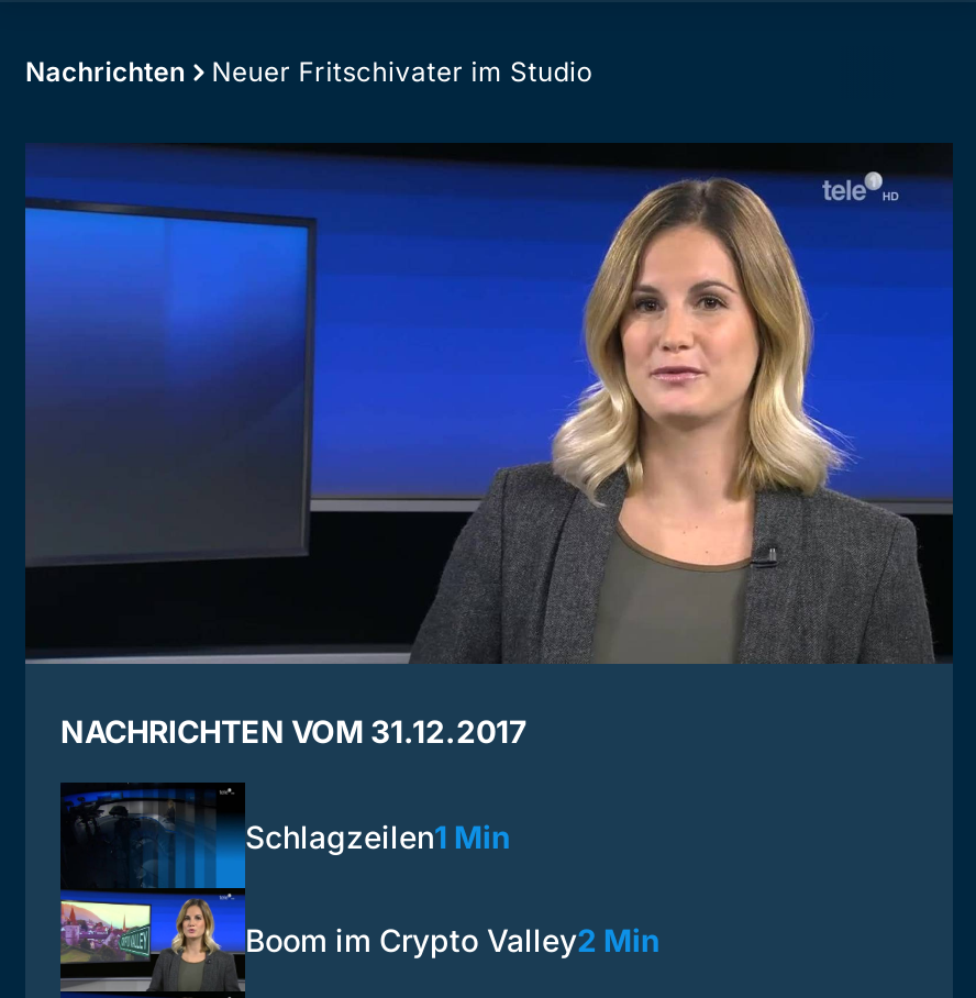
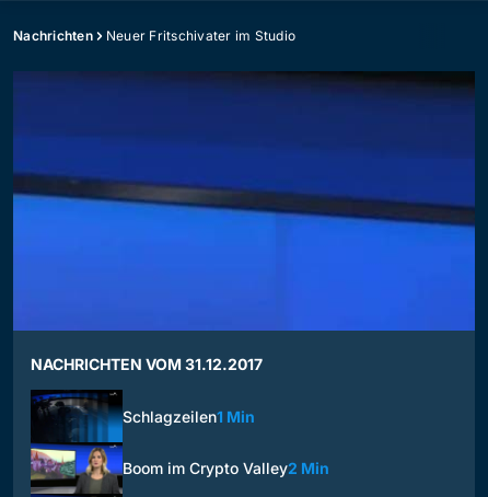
- [image]
+ [image]
